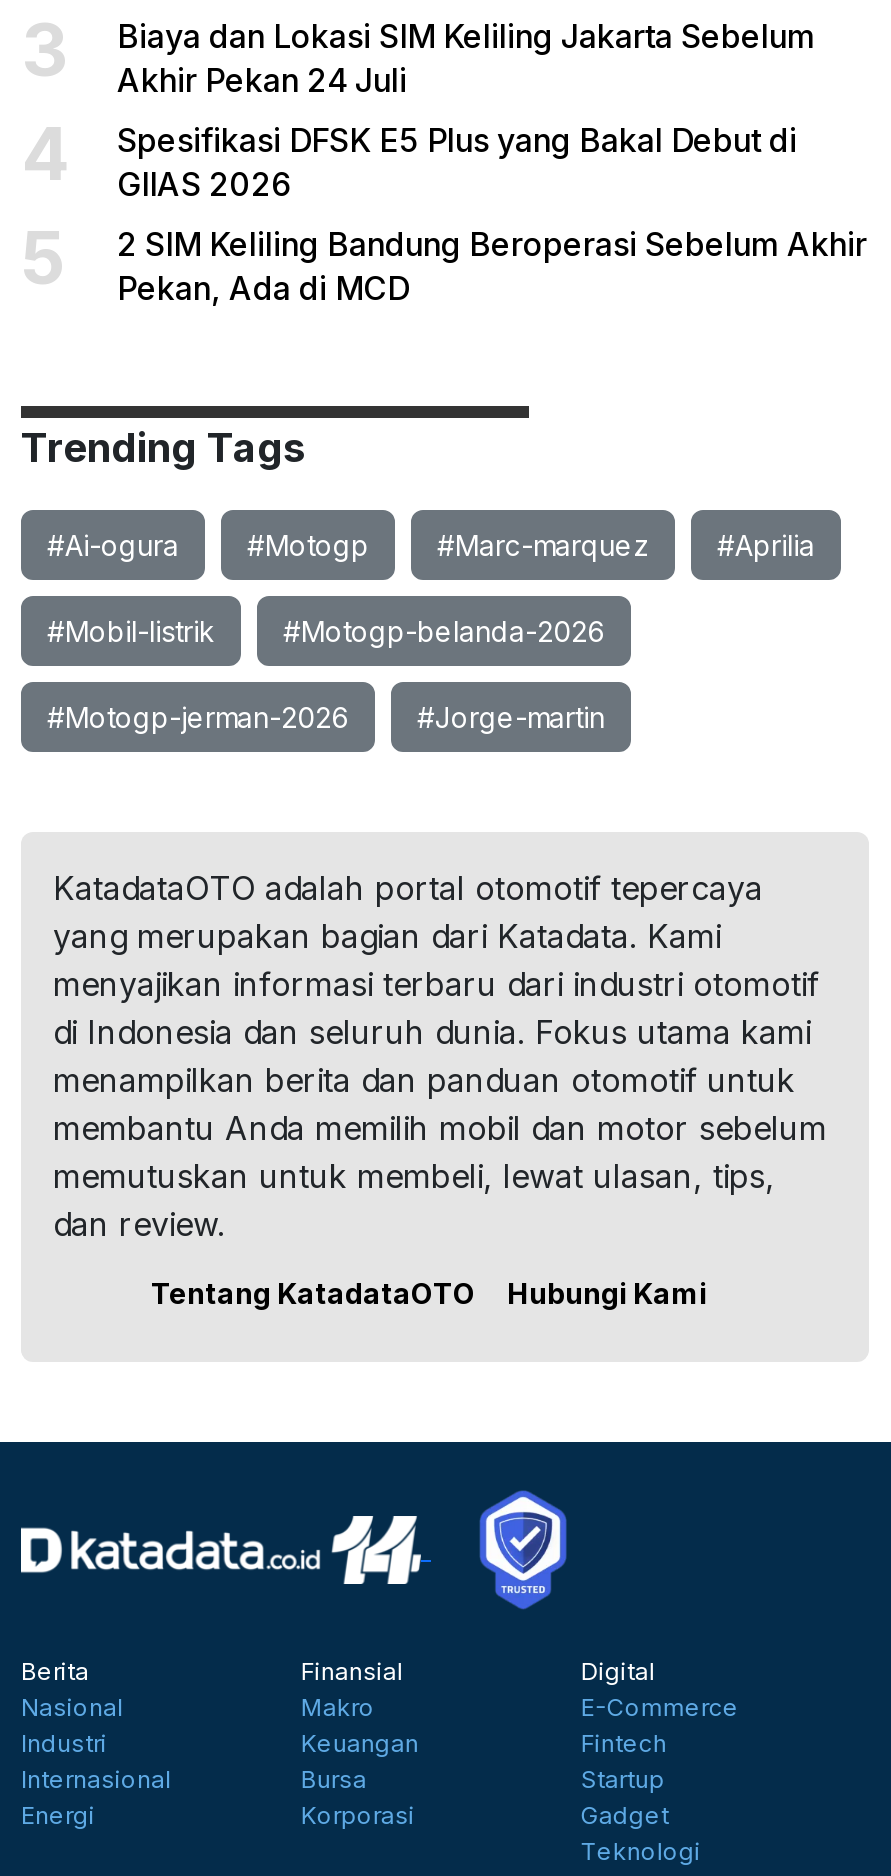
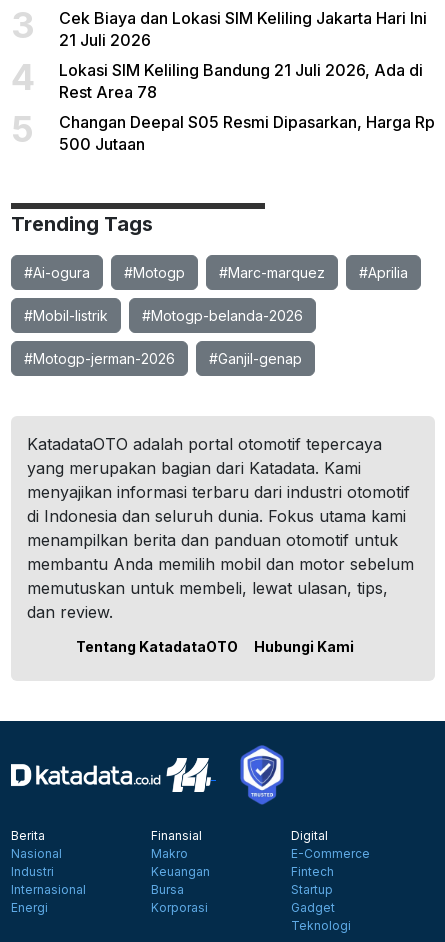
- Biaya dan Lokasi SIM Keliling Jakarta Sebelum
- Akhir Pekan 24 Juli
+ Cek Biaya dan Lokasi SIM Keliling Jakarta Hari Ini
+ 21 Juli 2026

- Spesifikasi DFSK E5 Plus yang Bakal Debut di
- GIIAS 2026
+ Lokasi SIM Keliling Bandung 21 Juli 2026, Ada di
+ Rest Area 78

- 2 SIM Keliling Bandung Beroperasi Sebelum Akhir
- Pekan, Ada di MCD
+ Changan Deepal S05 Resmi Dipasarkan, Harga Rp
+ 500 Jutaan

- #Jorge-martin
+ #Ganjil-genap
